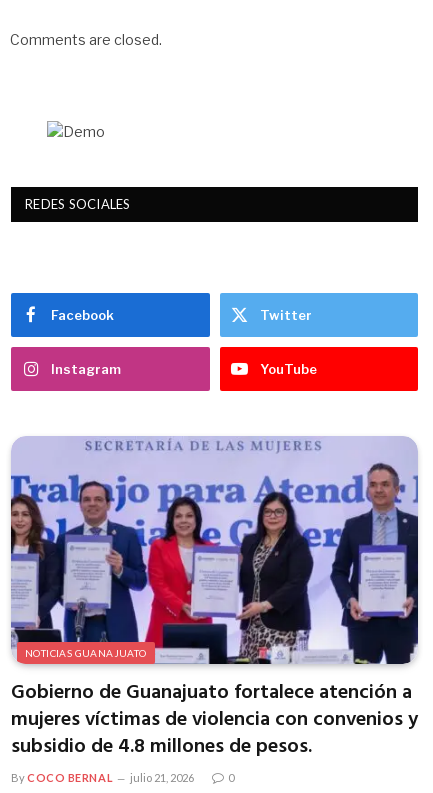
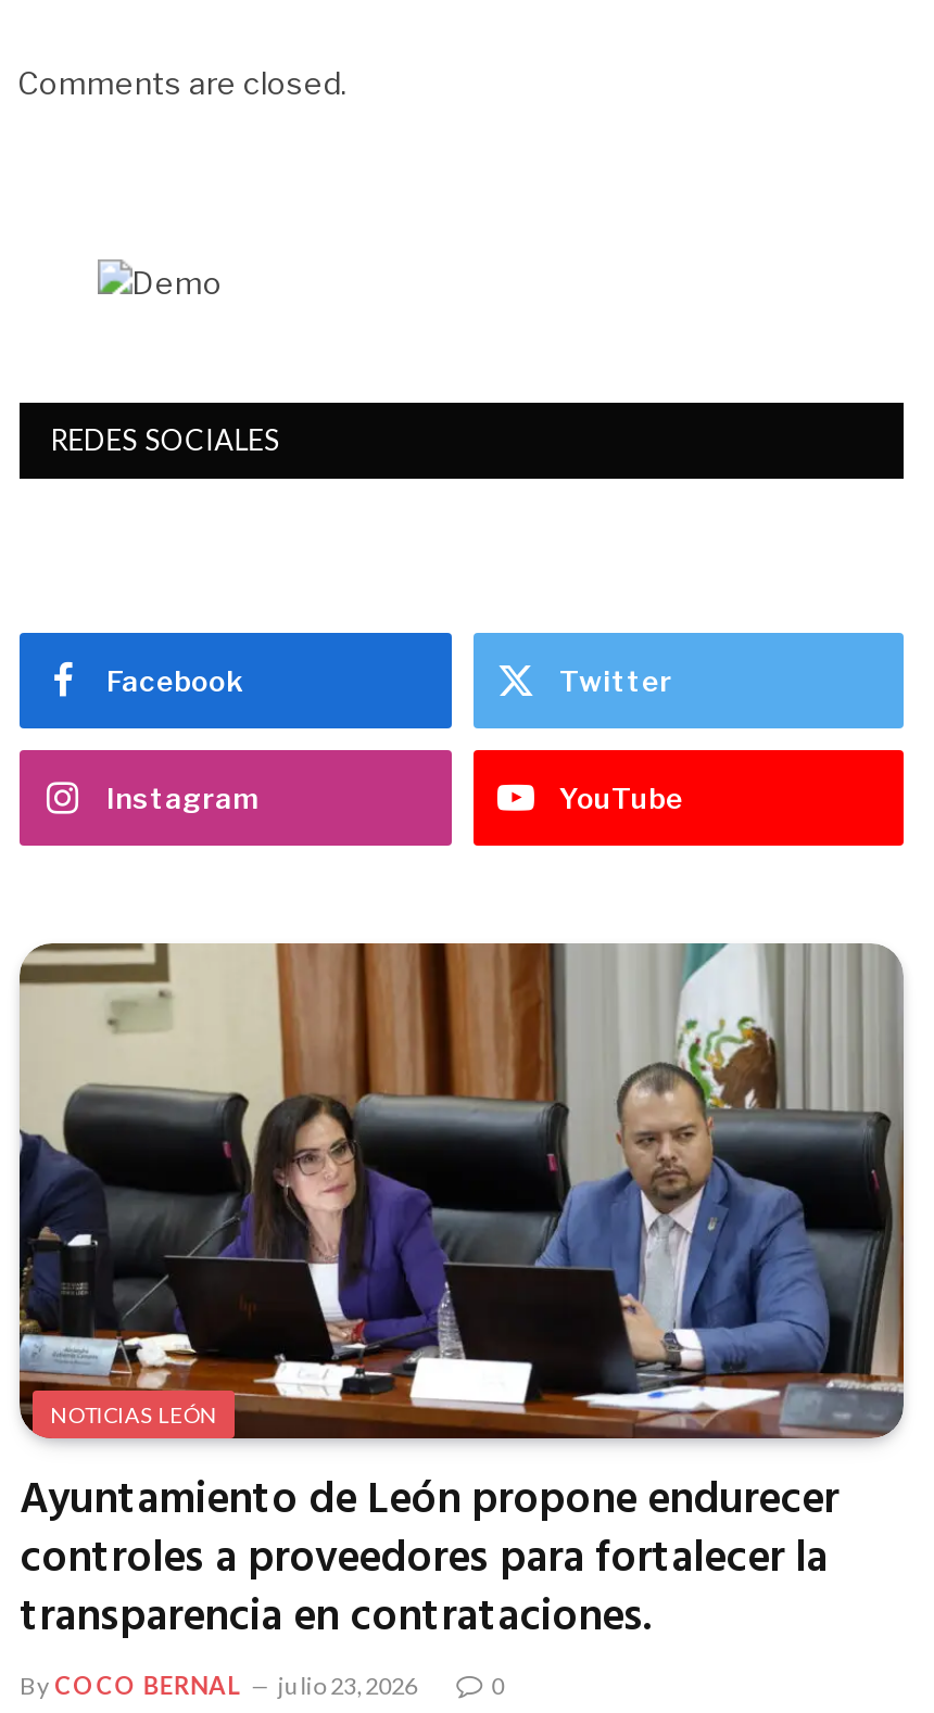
- [image]
- NOTICIAS GUANAJUATO
+ [image]
+ NOTICIAS LEÓN

- Gobierno de Guanajuato fortalece atención a
- mujeres víctimas de violencia con convenios y
- subsidio de 4.8 millones de pesos.
+ Ayuntamiento de León propone endurecer
+ controles a proveedores para fortalecer la
+ transparencia en contrataciones.

- By COCO BERNAL julio 21, 2026
+ By COCO BERNAL julio 23, 2026
